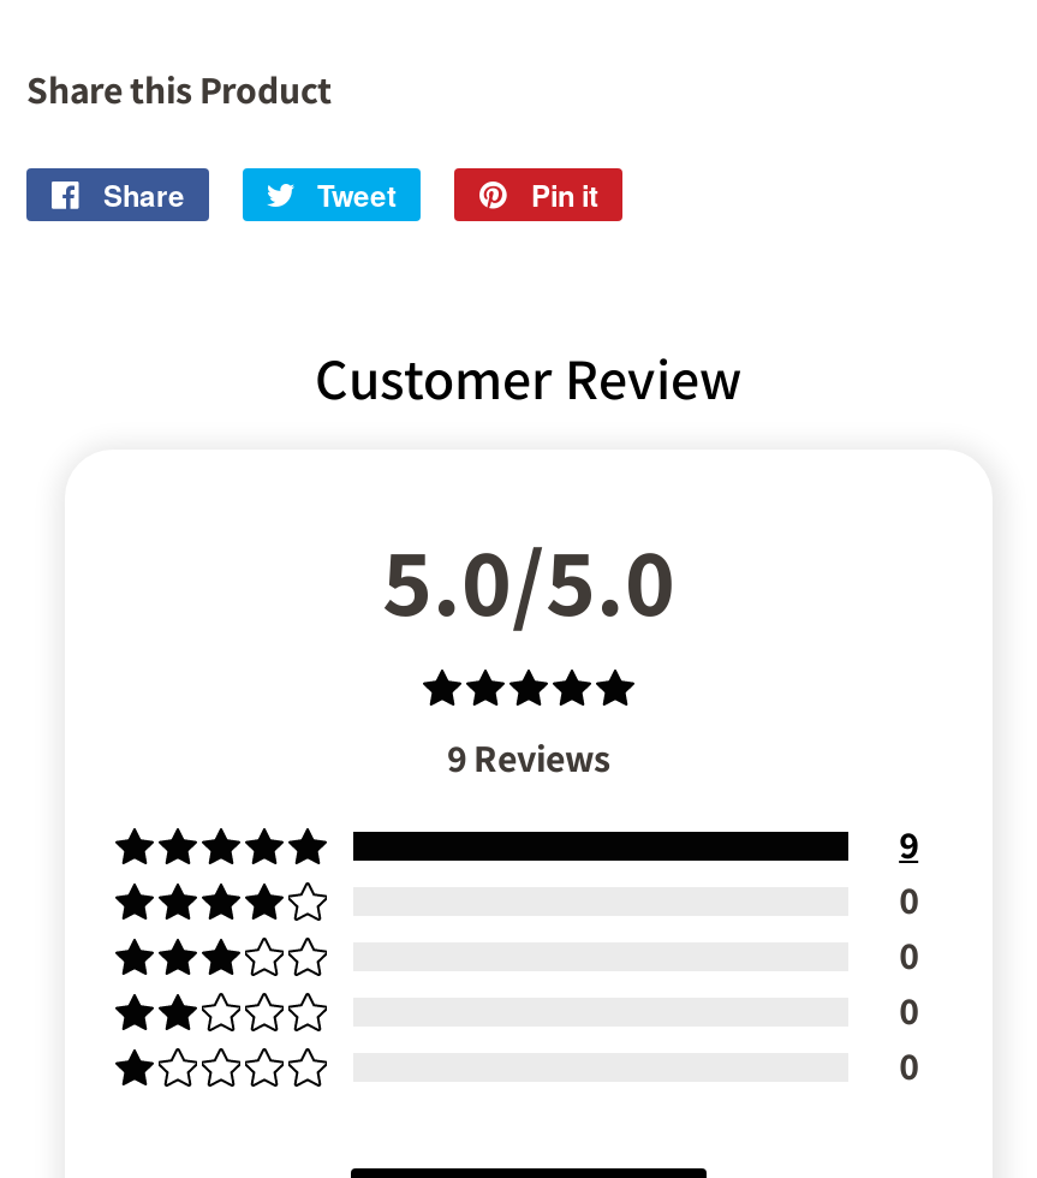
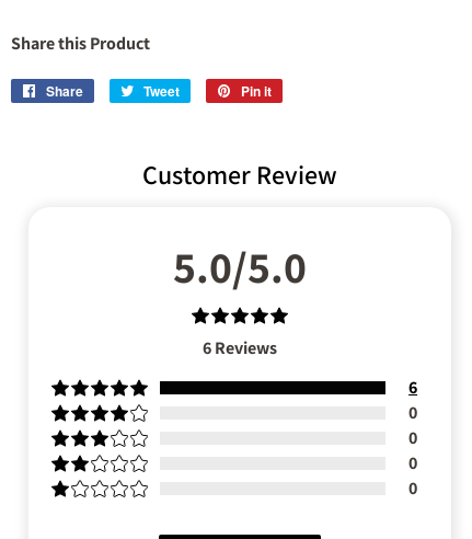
- 9 Reviews
+ 6 Reviews

- 9
+ 6
